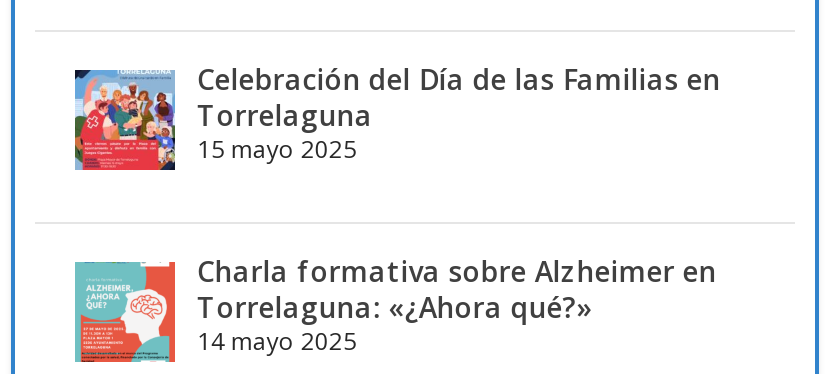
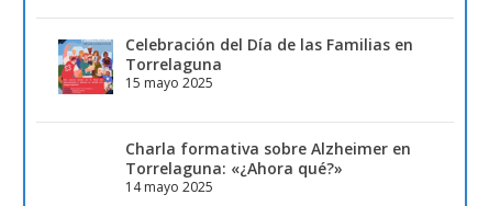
- [image]
